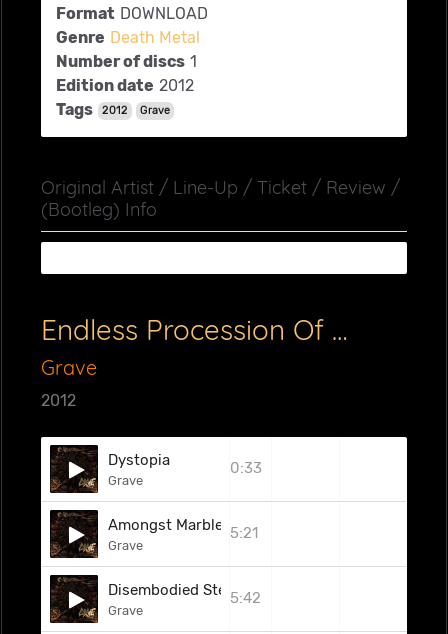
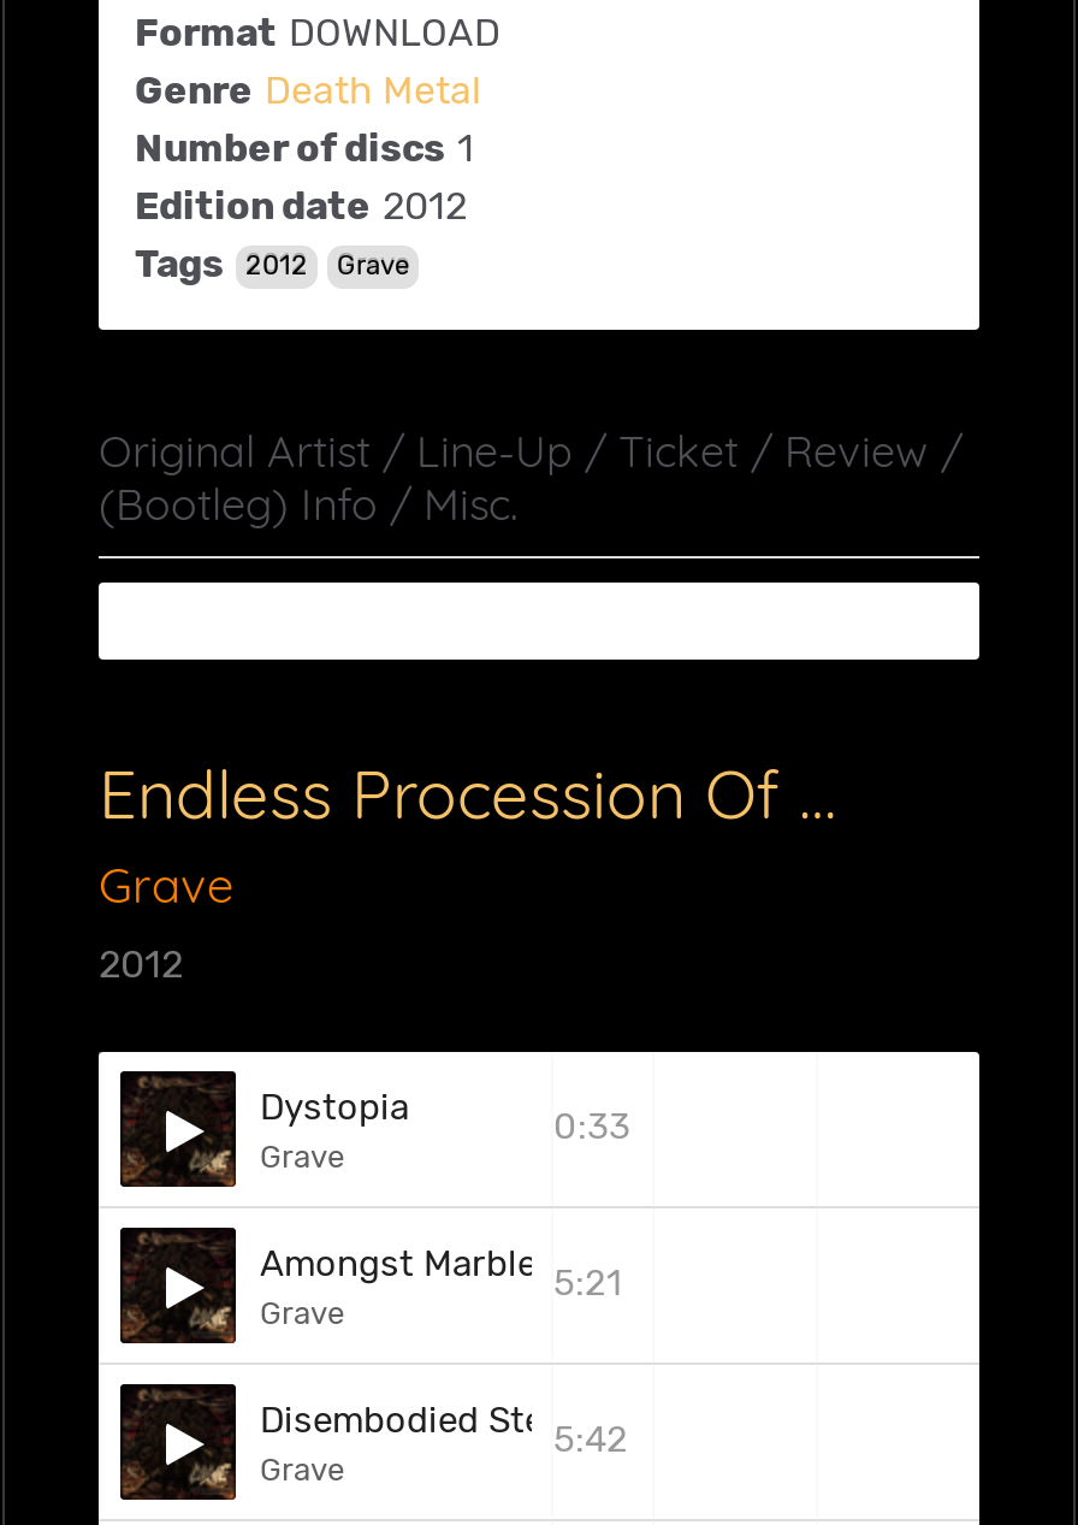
- (Bootleg) Info
+ (Bootleg) Info / Misc.
